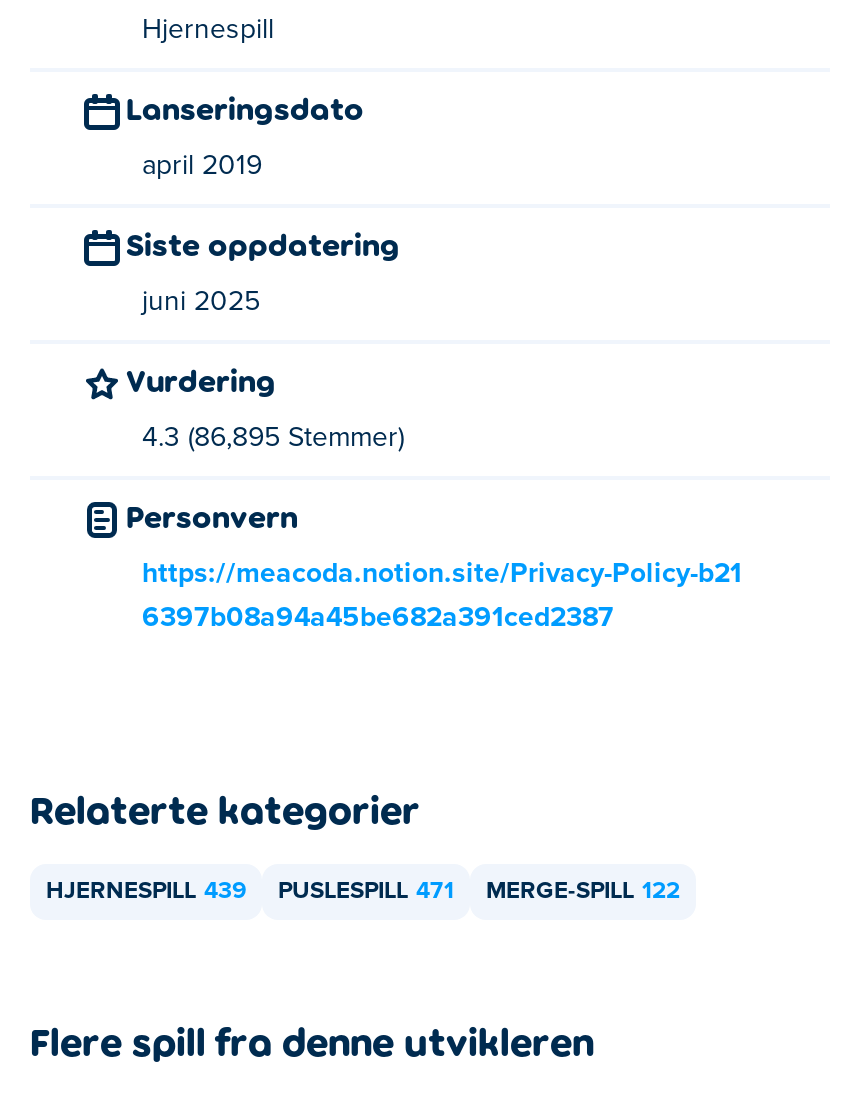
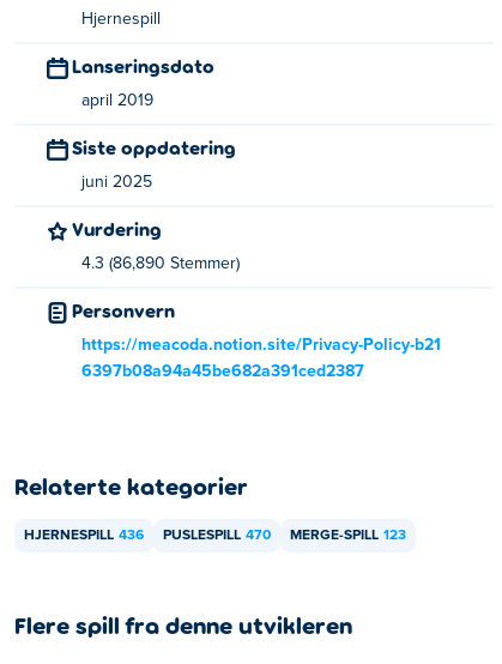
- 4.3 (86,895 Stemmer)
+ 4.3 (86,890 Stemmer)

- HJERNESPILL 439
+ HJERNESPILL 436

- PUSLESPILL 471
+ PUSLESPILL 470

- MERGE-SPILL 122
+ MERGE-SPILL 123
